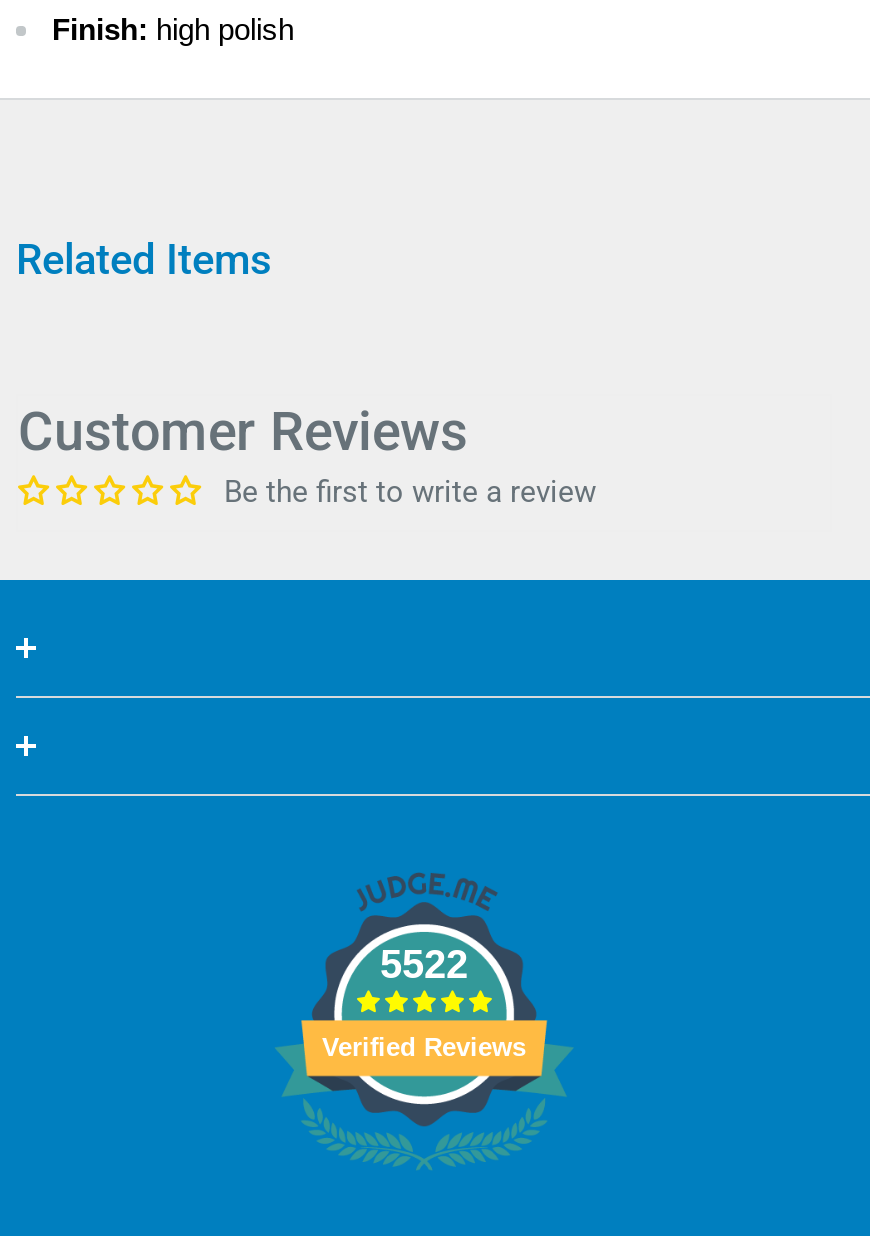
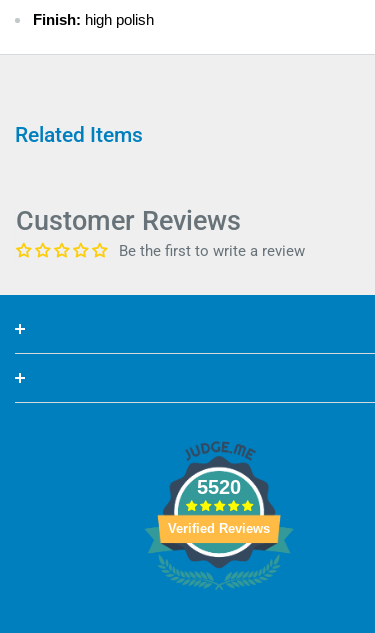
- 5522
+ 5520
